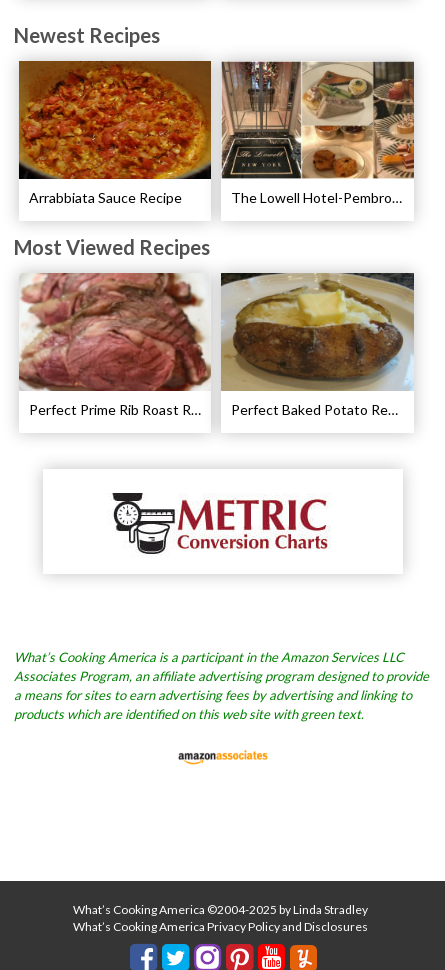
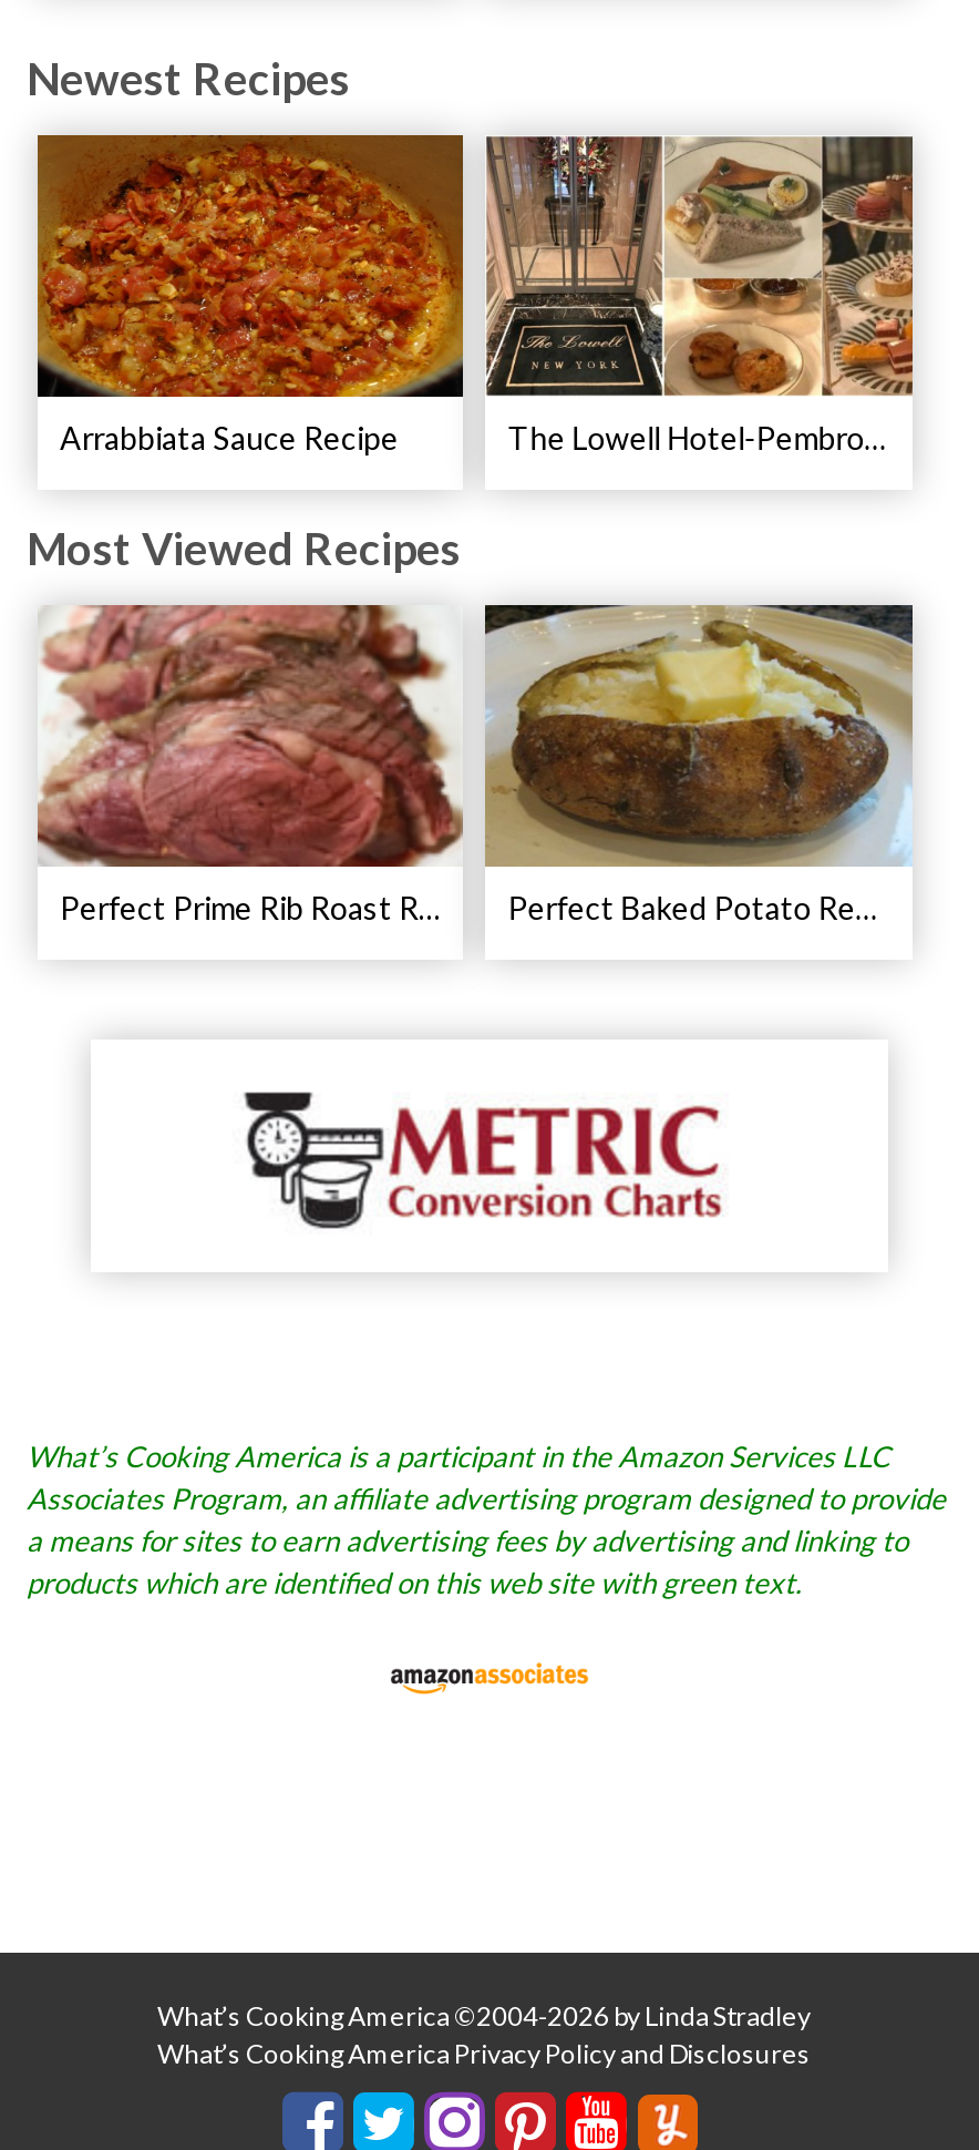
- What’s Cooking America ©2004-2025 by Linda Stradley
+ What’s Cooking America ©2004-2026 by Linda Stradley
